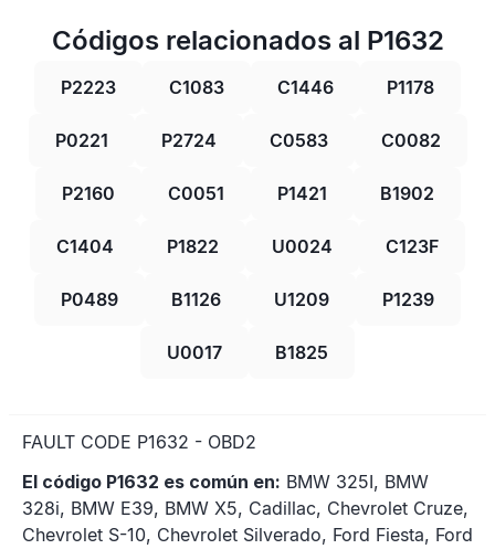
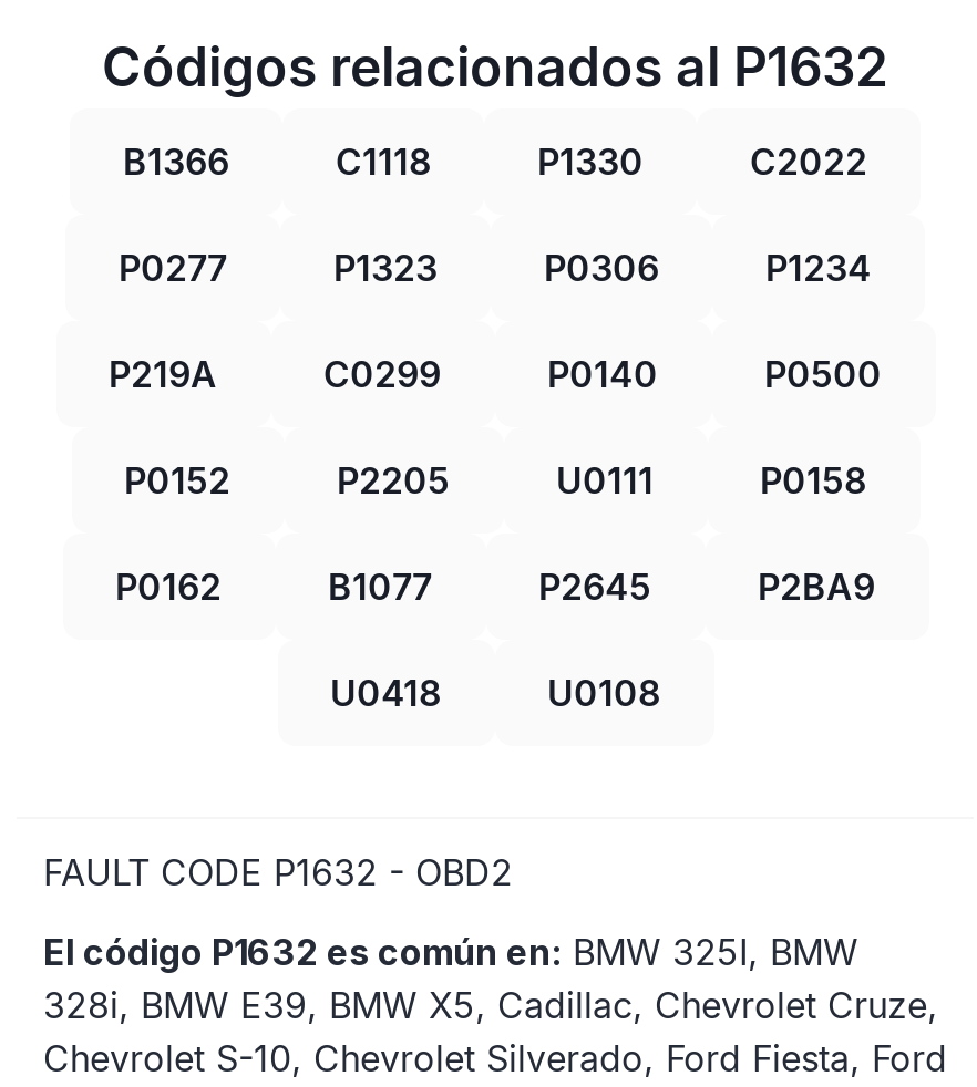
- P2223
- C1083
- C1446
- P1178
+ B1366
+ C1118
+ P1330
+ C2022

- P0221
- P2724
- C0583
- C0082
+ P0277
+ P1323
+ P0306
+ P1234

- P2160
- C0051
- P1421
- B1902
+ P219A
+ C0299
+ P0140
+ P0500

- C1404
- P1822
- U0024
- C123F
+ P0152
+ P2205
+ U0111
+ P0158

- P0489
- B1126
- U1209
- P1239
+ P0162
+ B1077
+ P2645
+ P2BA9

- U0017
- B1825
+ U0418
+ U0108
